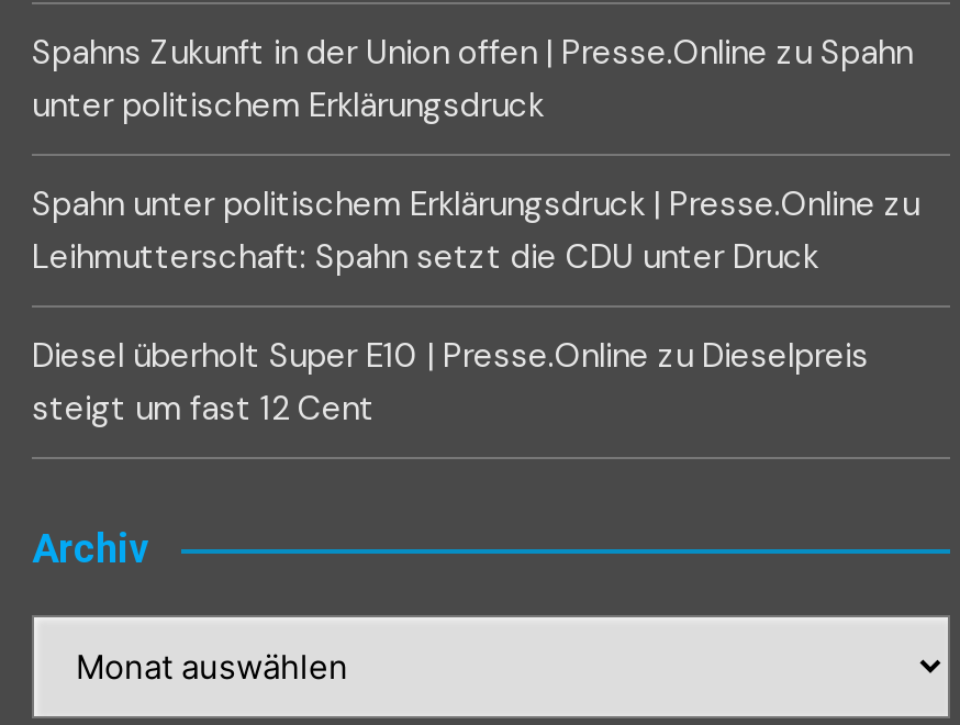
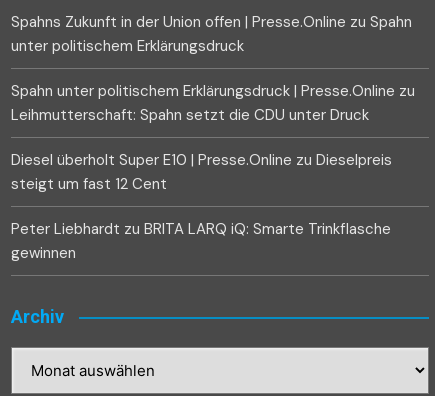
+ Peter Liebhardt zu BRITA LARQ iQ: Smarte Trinkflasche
+ gewinnen
